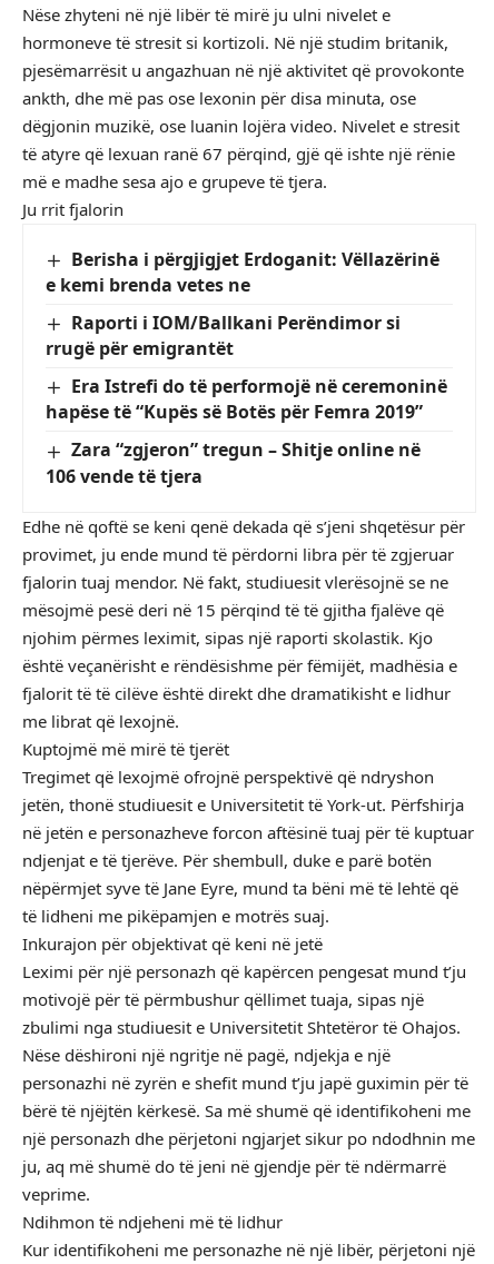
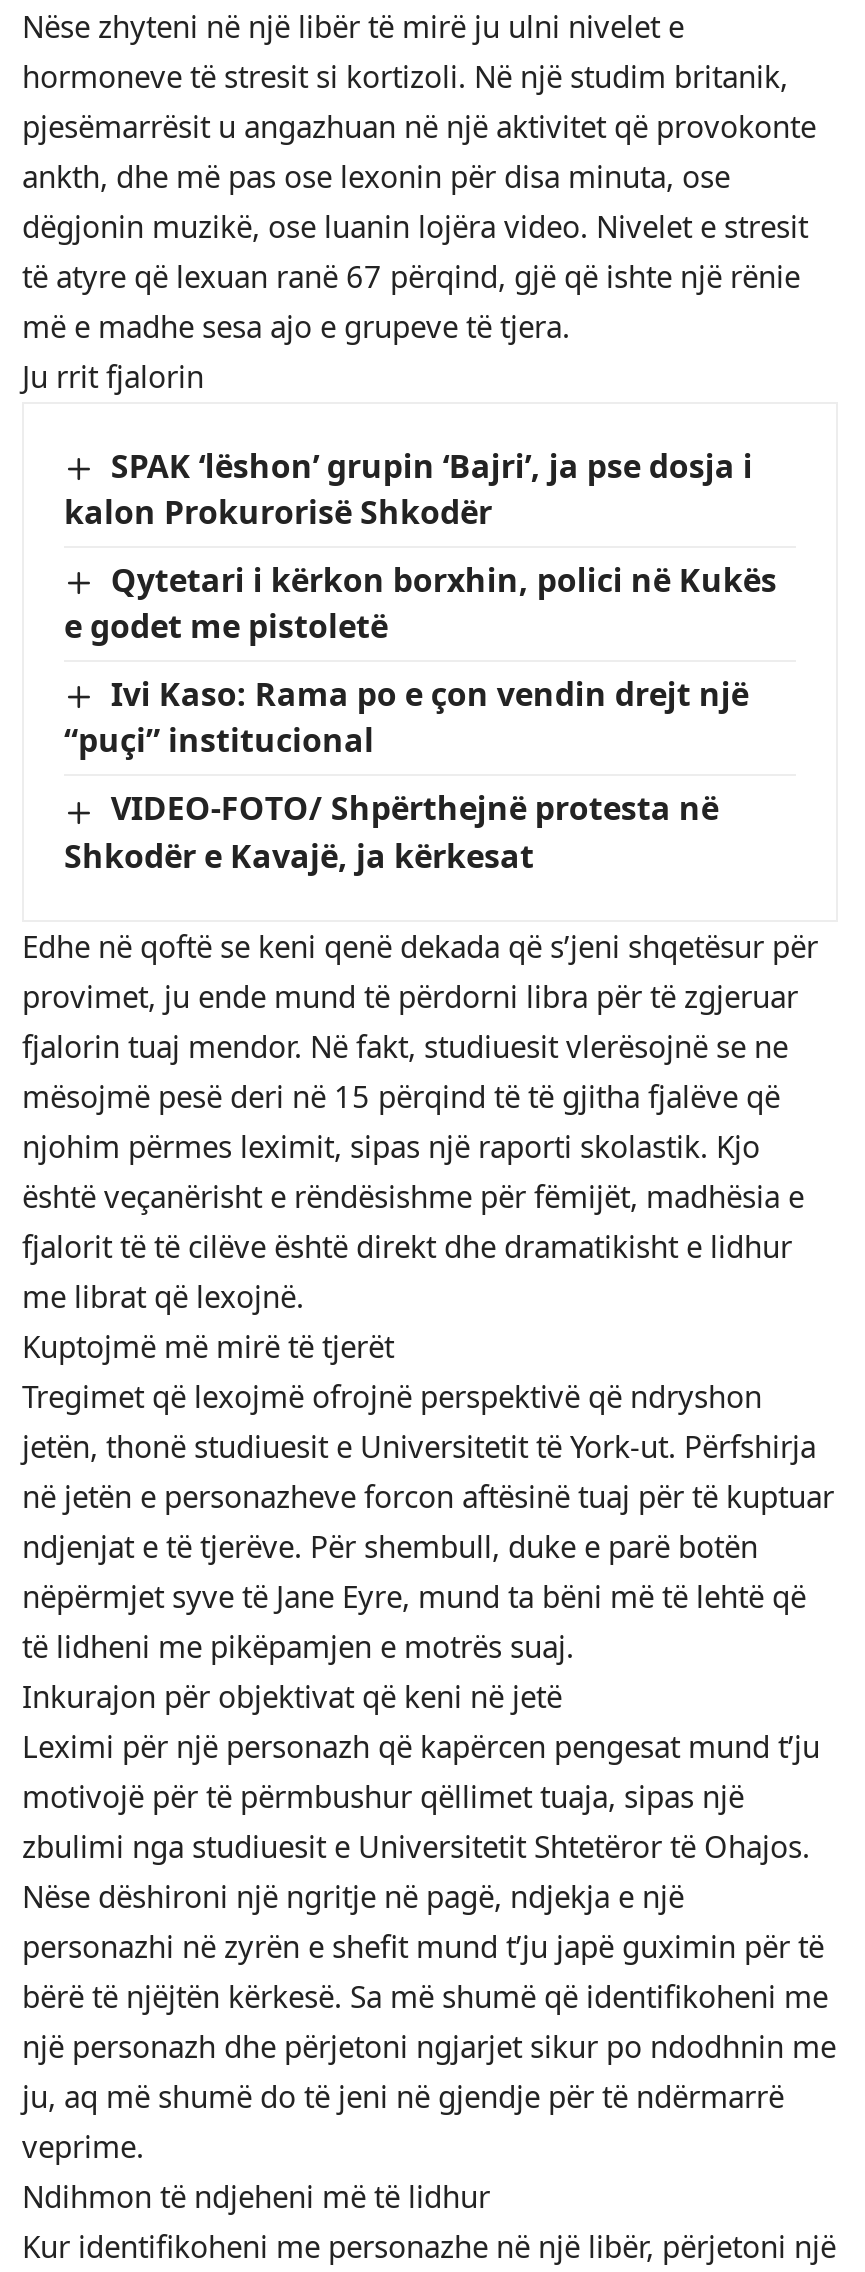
- Berisha i përgjigjet Erdoganit: Vëllazërinë
- e kemi brenda vetes ne
+ SPAK ‘lëshon’ grupin ‘Bajri’, ja pse dosja i
+ kalon Prokurorisë Shkodër

- Raporti i IOM/Ballkani Perëndimor si
- rrugë për emigrantët
+ Qytetari i kërkon borxhin, polici në Kukës
+ e godet me pistoletë

- Era Istrefi do të performojë në ceremoninë
- hapëse të “Kupës së Botës për Femra 2019”
+ Ivi Kaso: Rama po e çon vendin drejt një
+ “puçi” institucional

- Zara “zgjeron” tregun – Shitje online në
- 106 vende të tjera
+ VIDEO-FOTO/ Shpërthejnë protesta në
+ Shkodër e Kavajë, ja kërkesat
